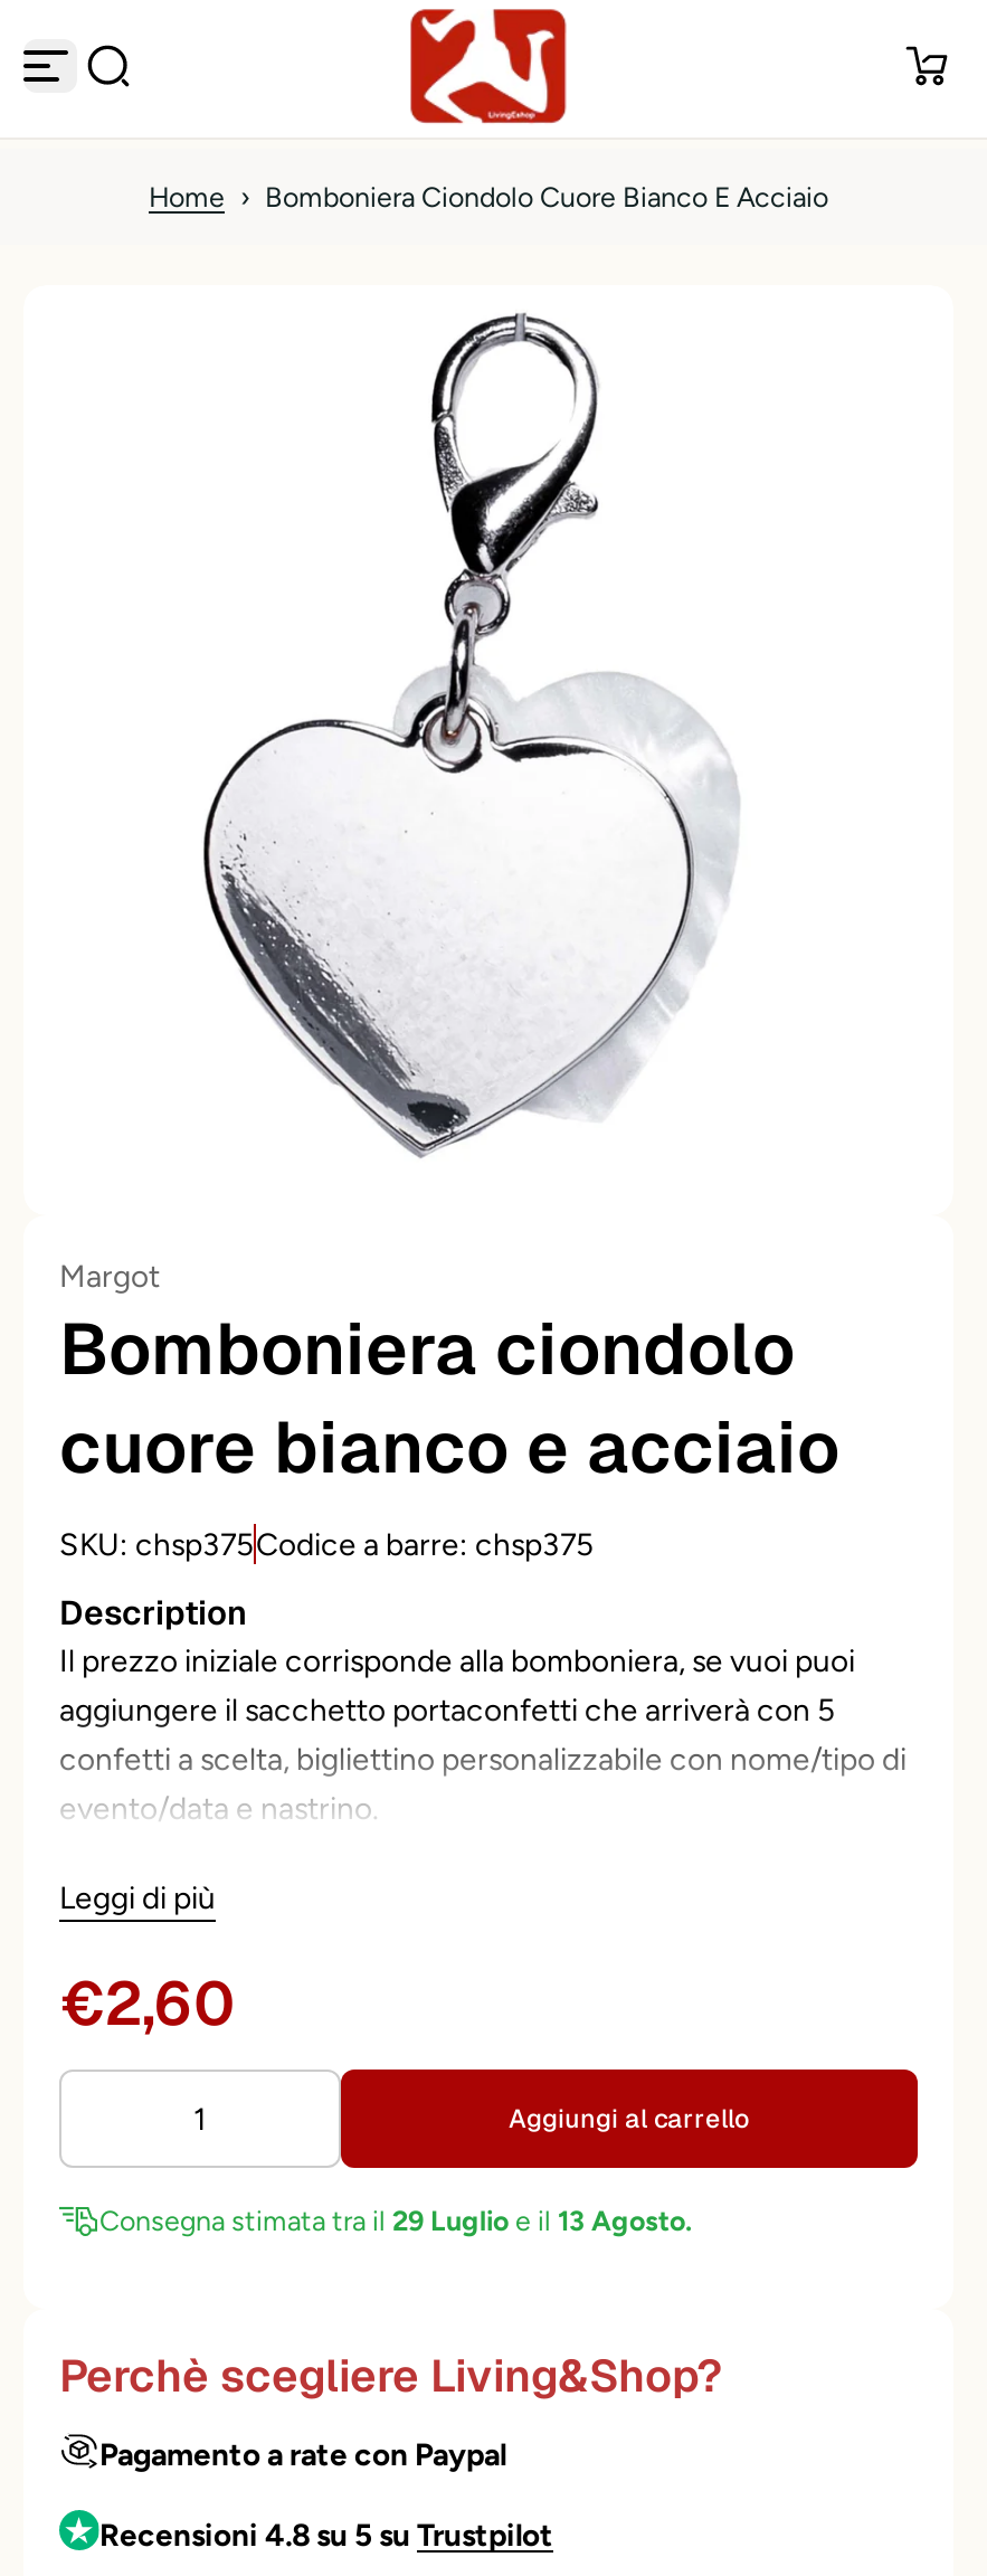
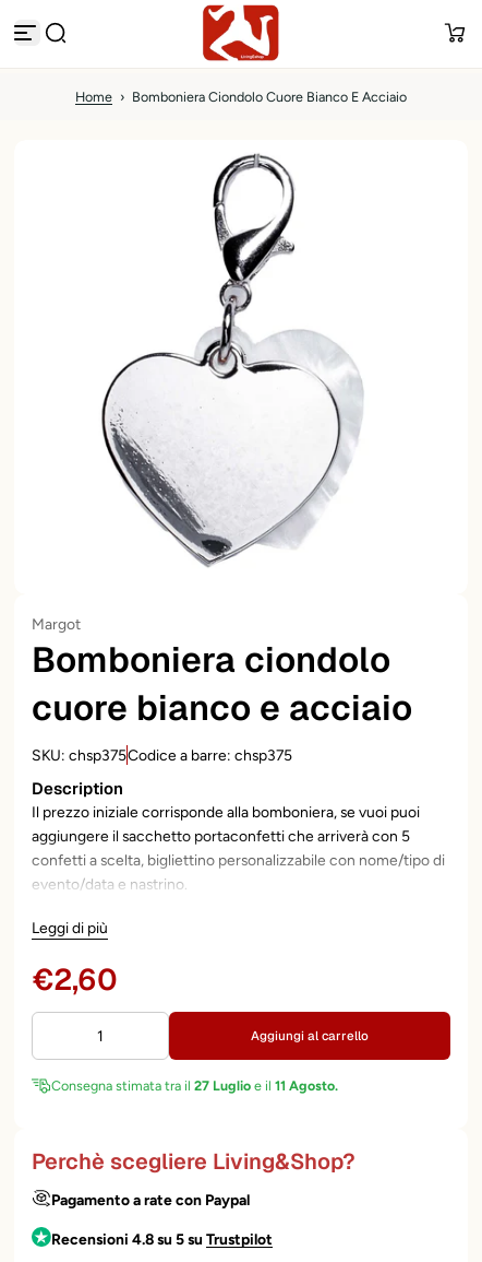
- Consegna stimata tra il 29 Luglio e il 13 Agosto.
+ Consegna stimata tra il 27 Luglio e il 11 Agosto.
